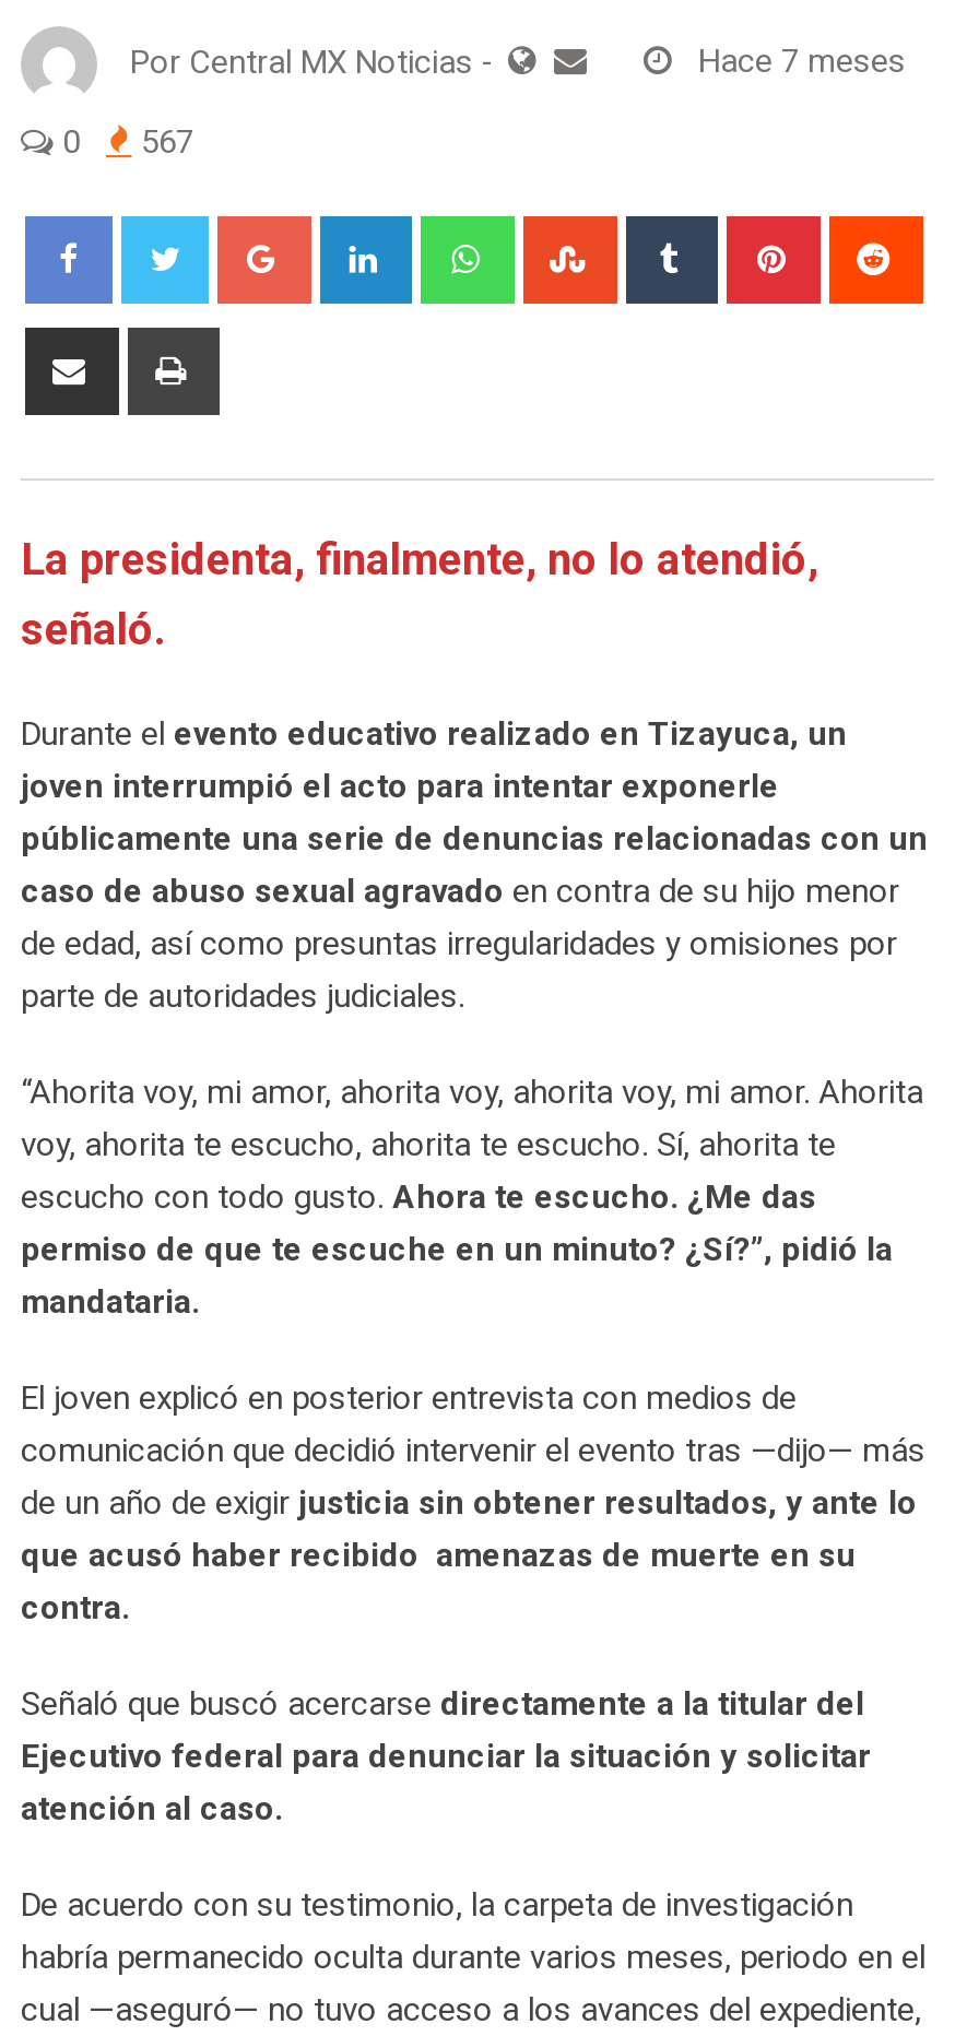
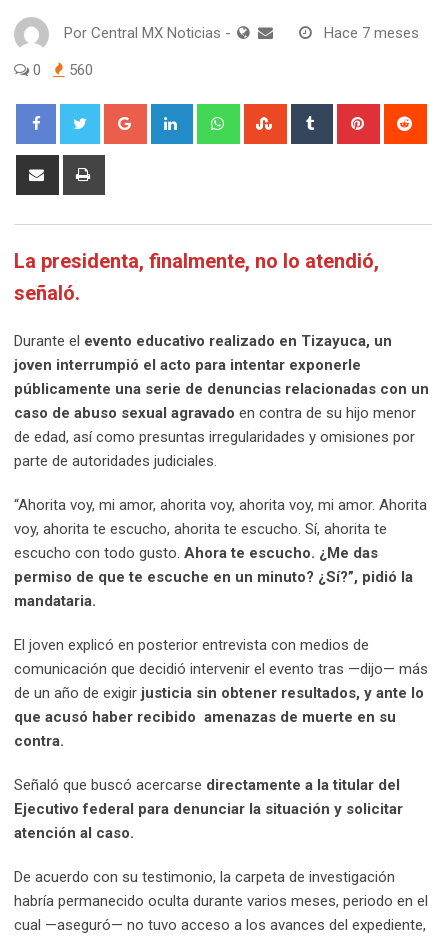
- 0 567
+ 0 560
